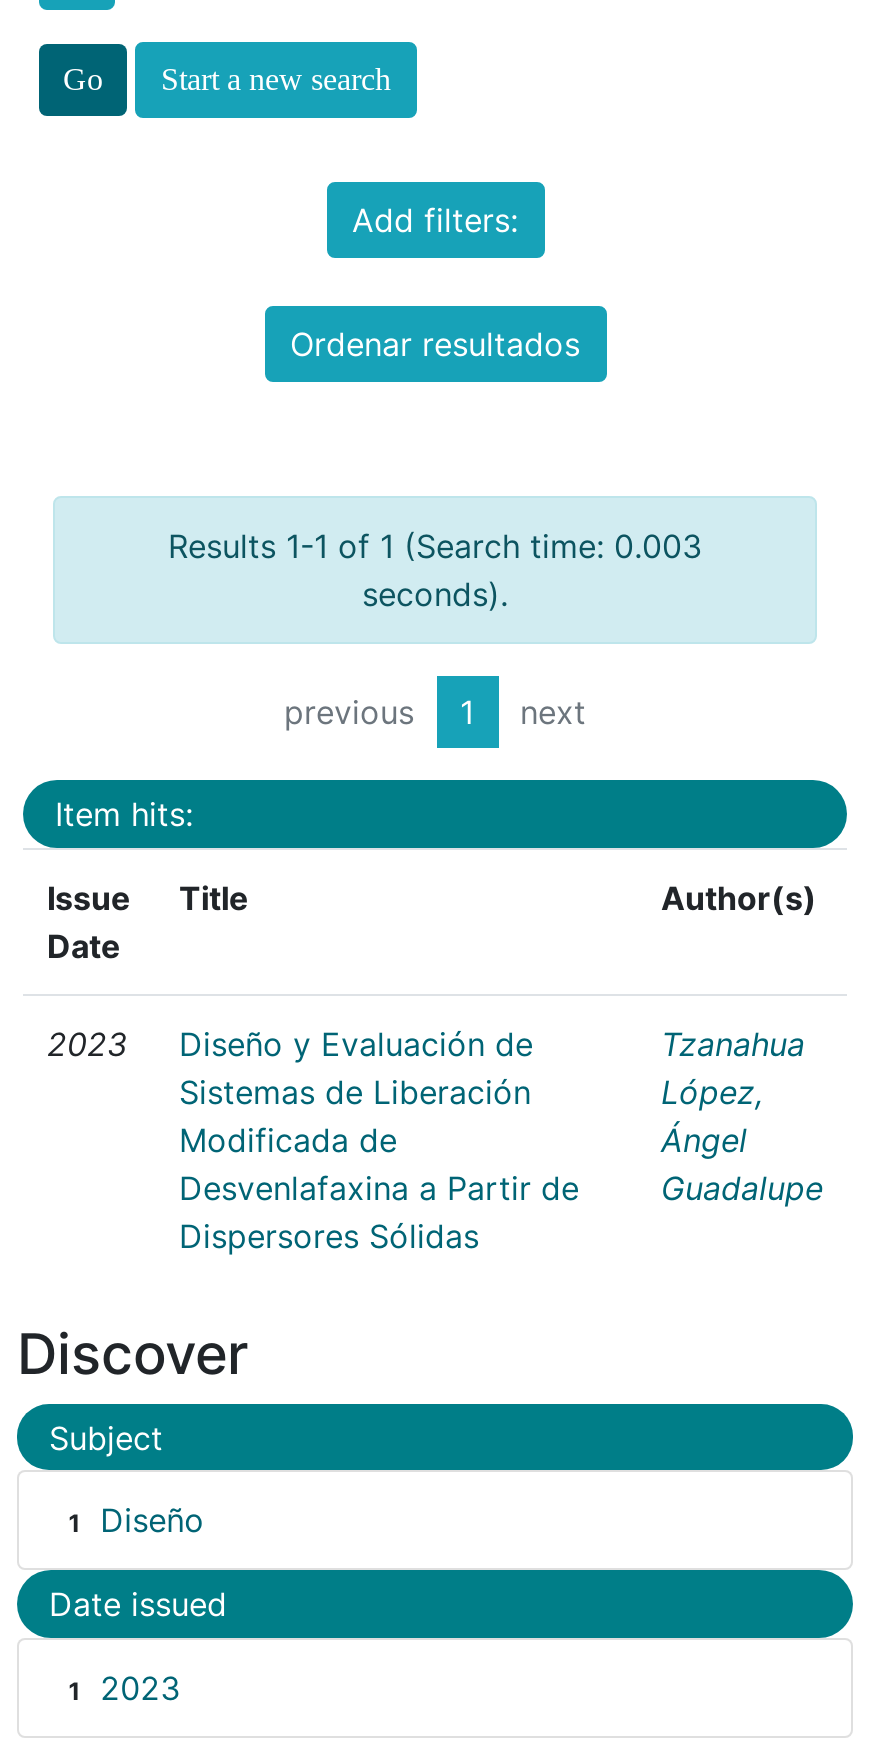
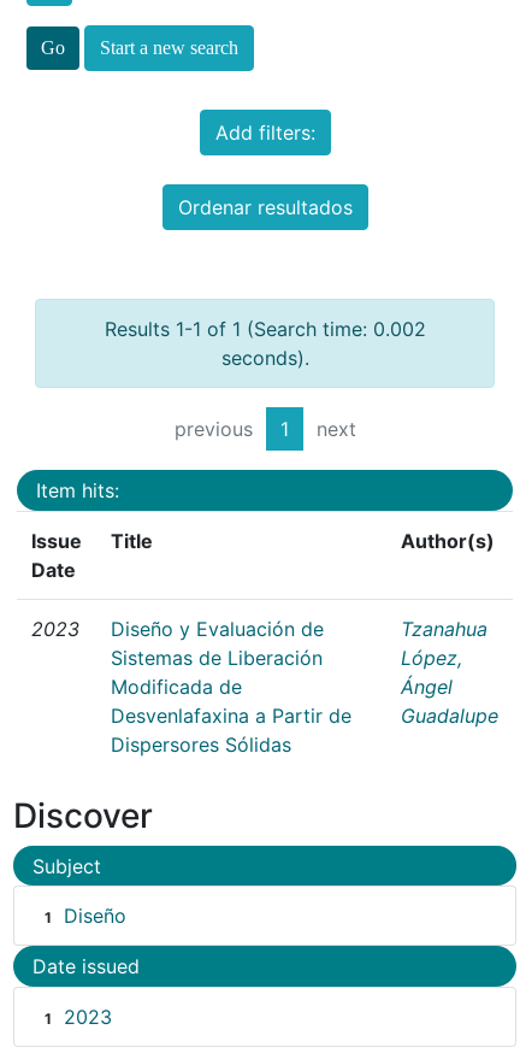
- Results 1-1 of 1 (Search time: 0.003
+ Results 1-1 of 1 (Search time: 0.002
